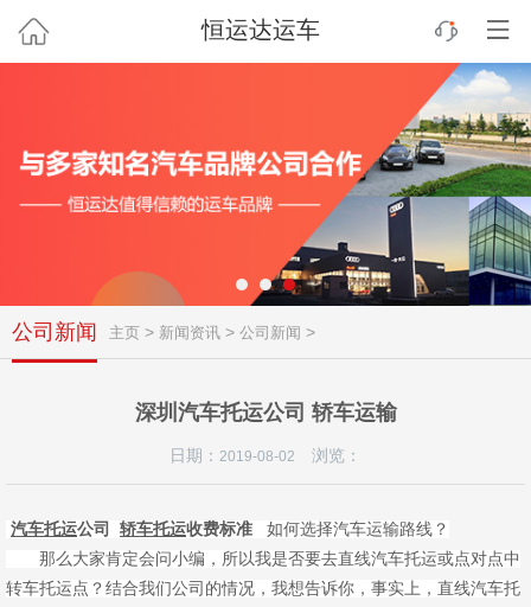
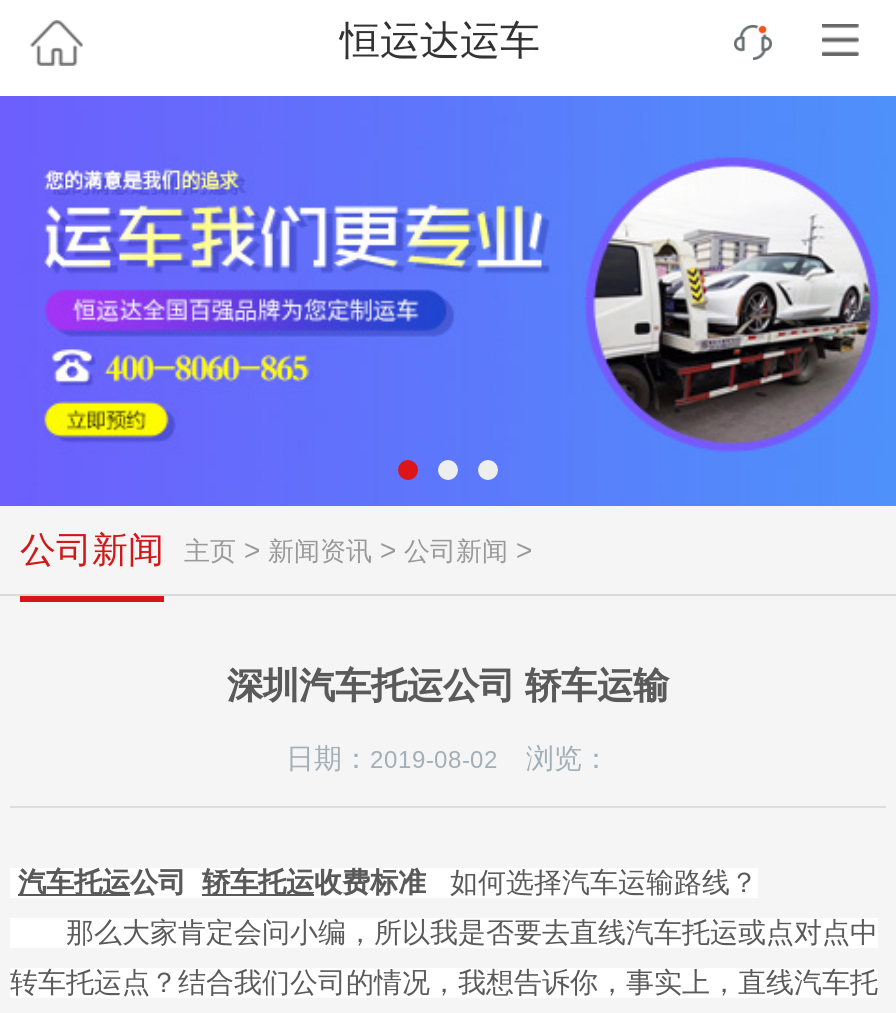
- [image]
+ [image]
